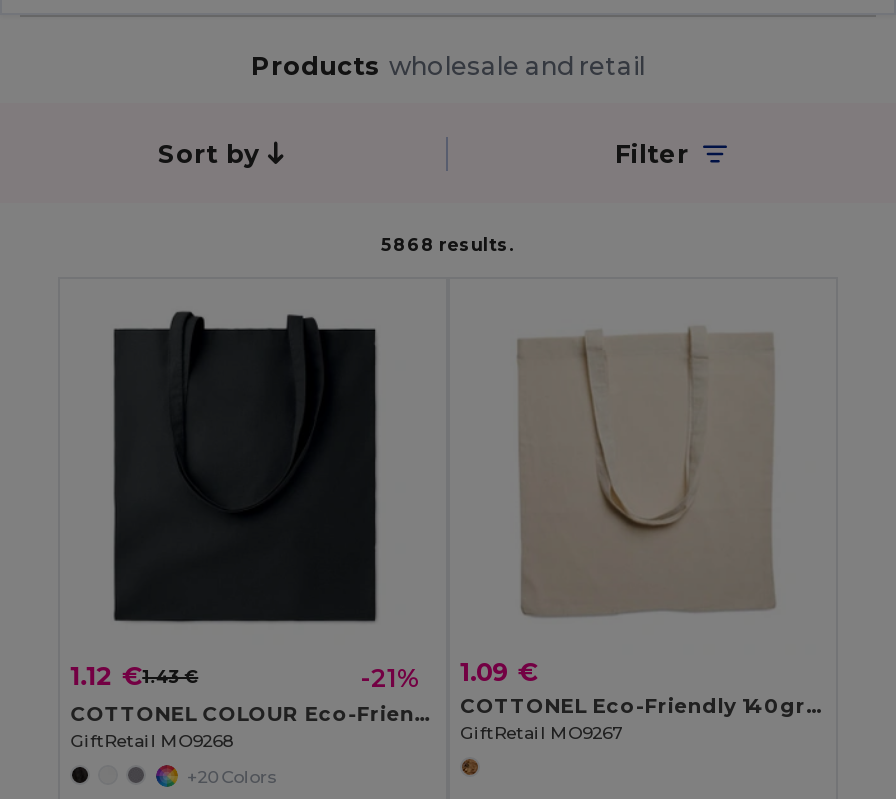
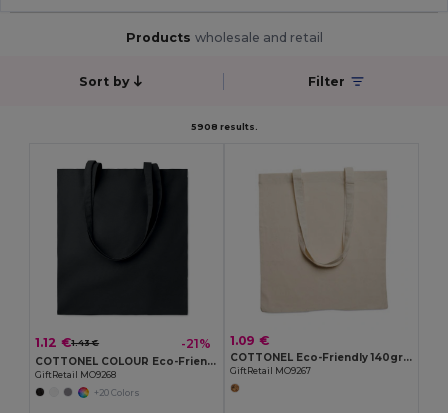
- 5868 results.
+ 5908 results.
